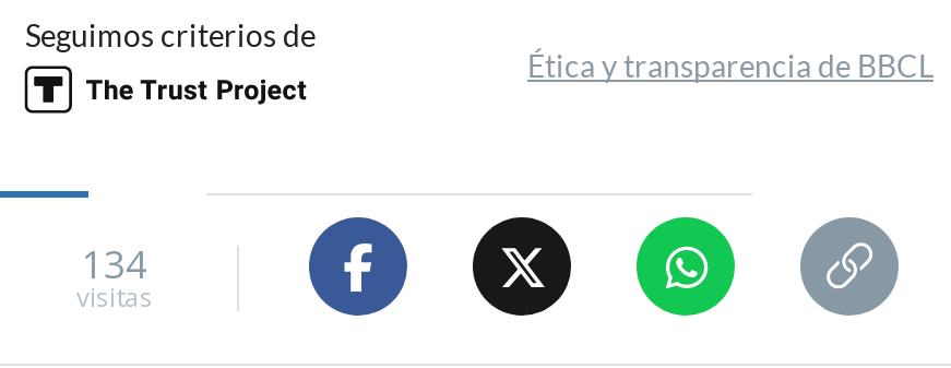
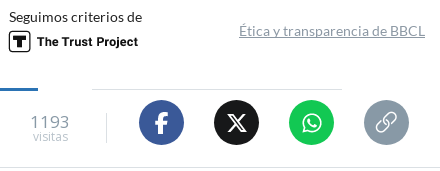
- 134
+ 1193
